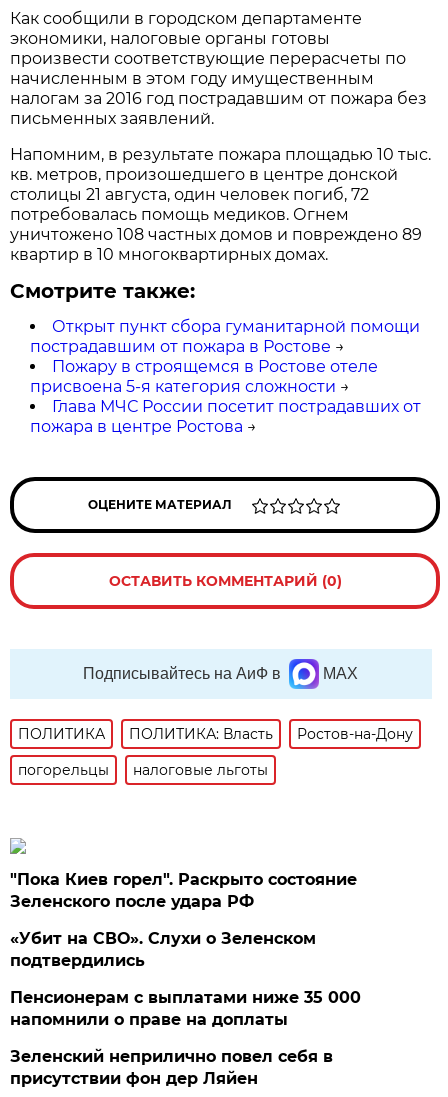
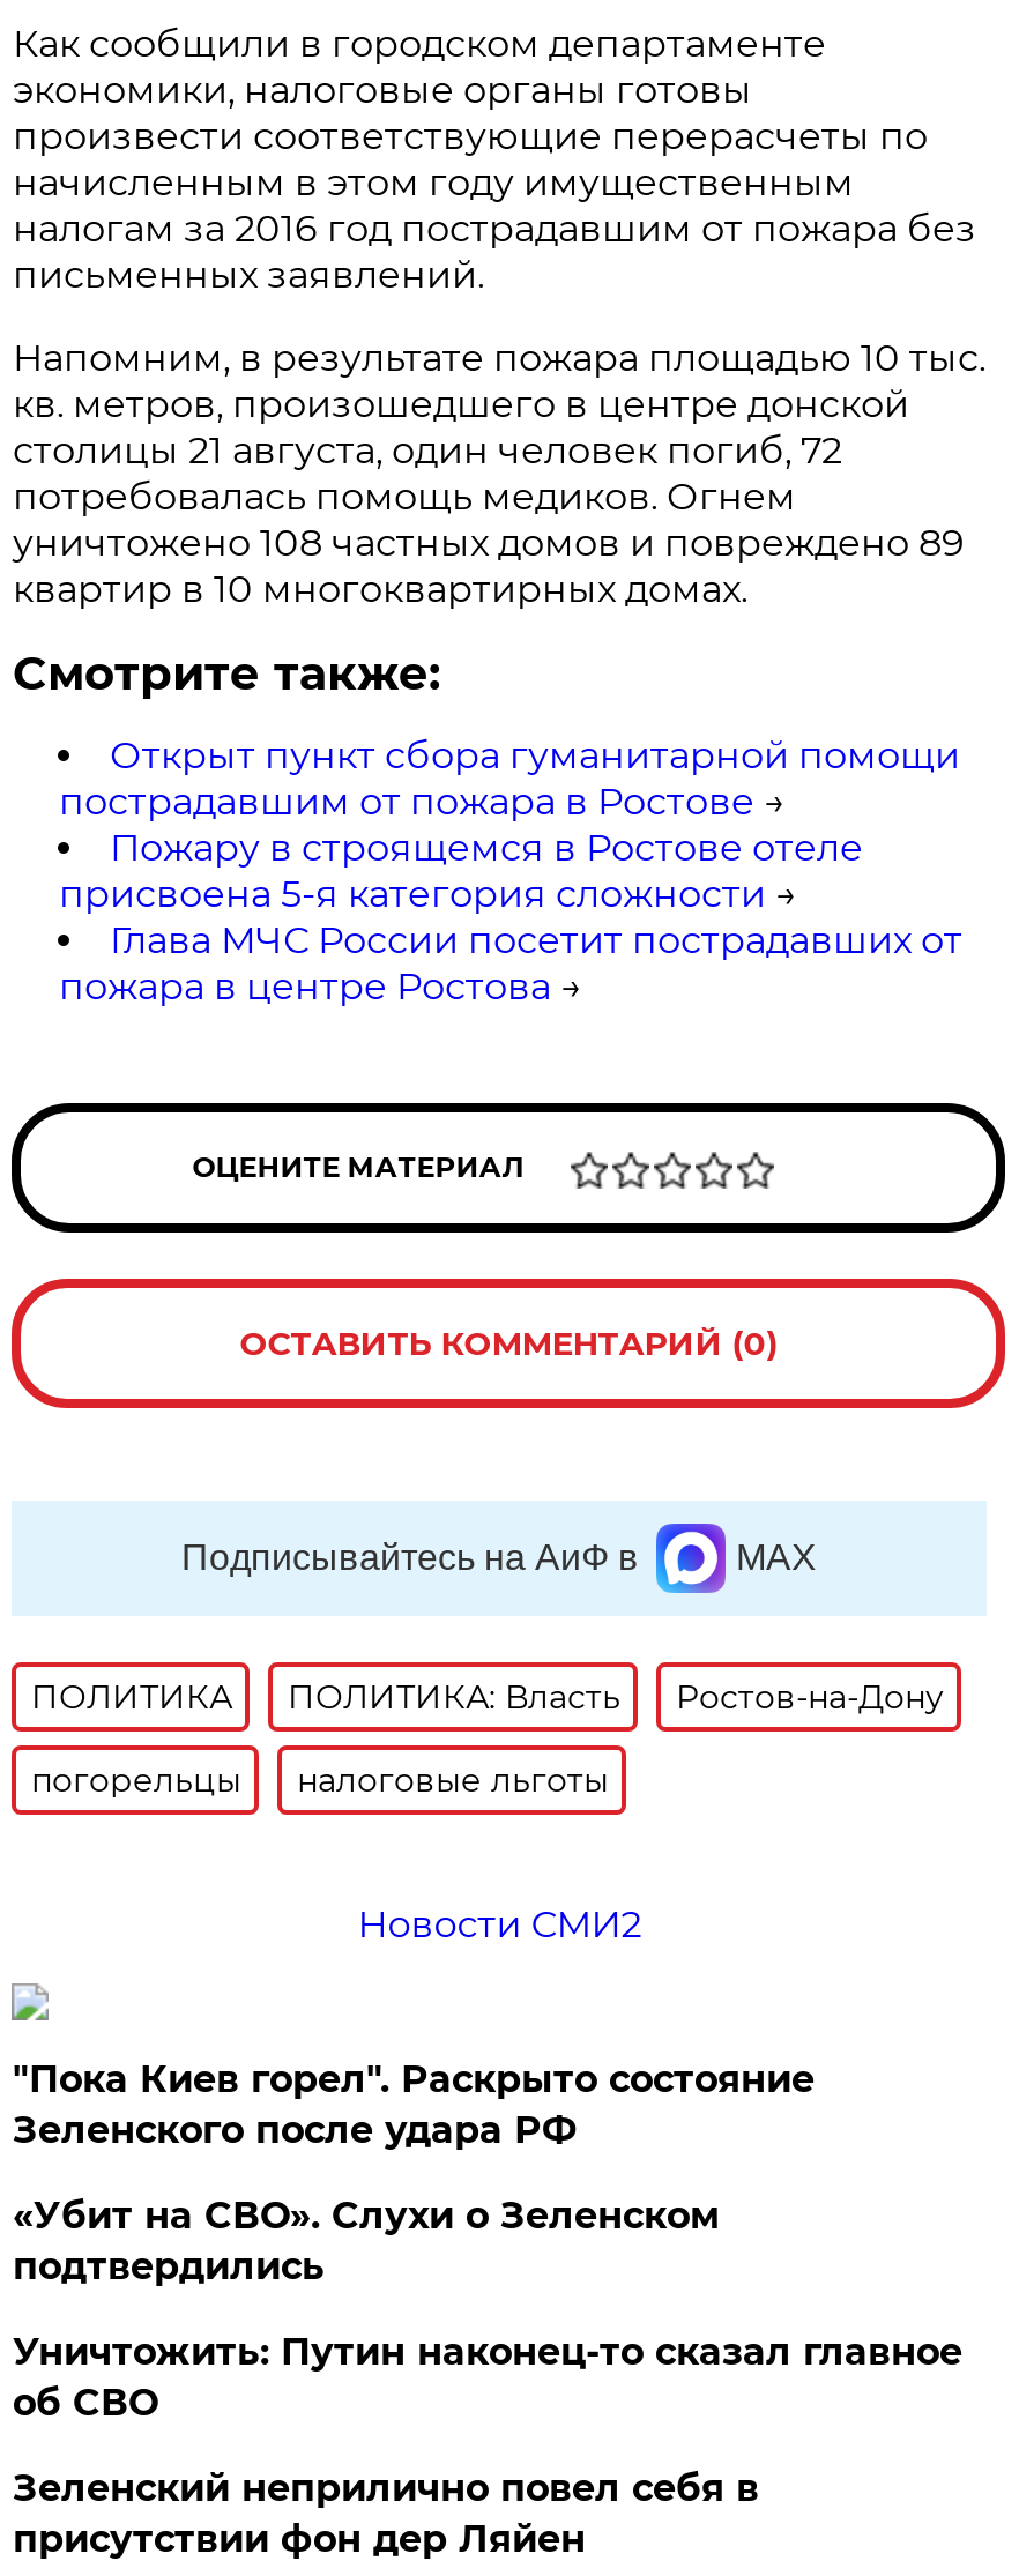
+ Новости СМИ2

- Пенсионерам с выплатами ниже 35 000
- напомнили о праве на доплаты
+ Уничтожить: Путин наконец-то сказал главное
+ об СВО
